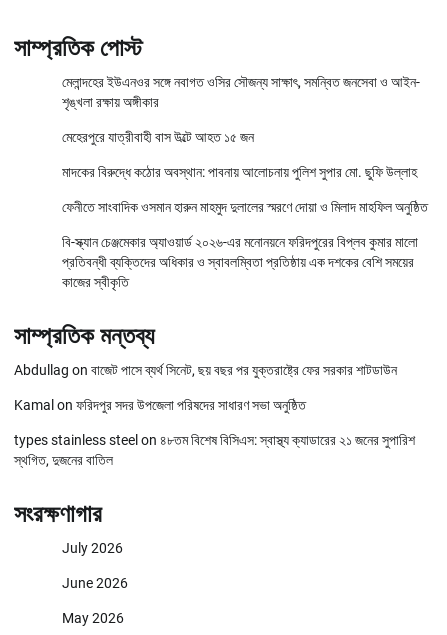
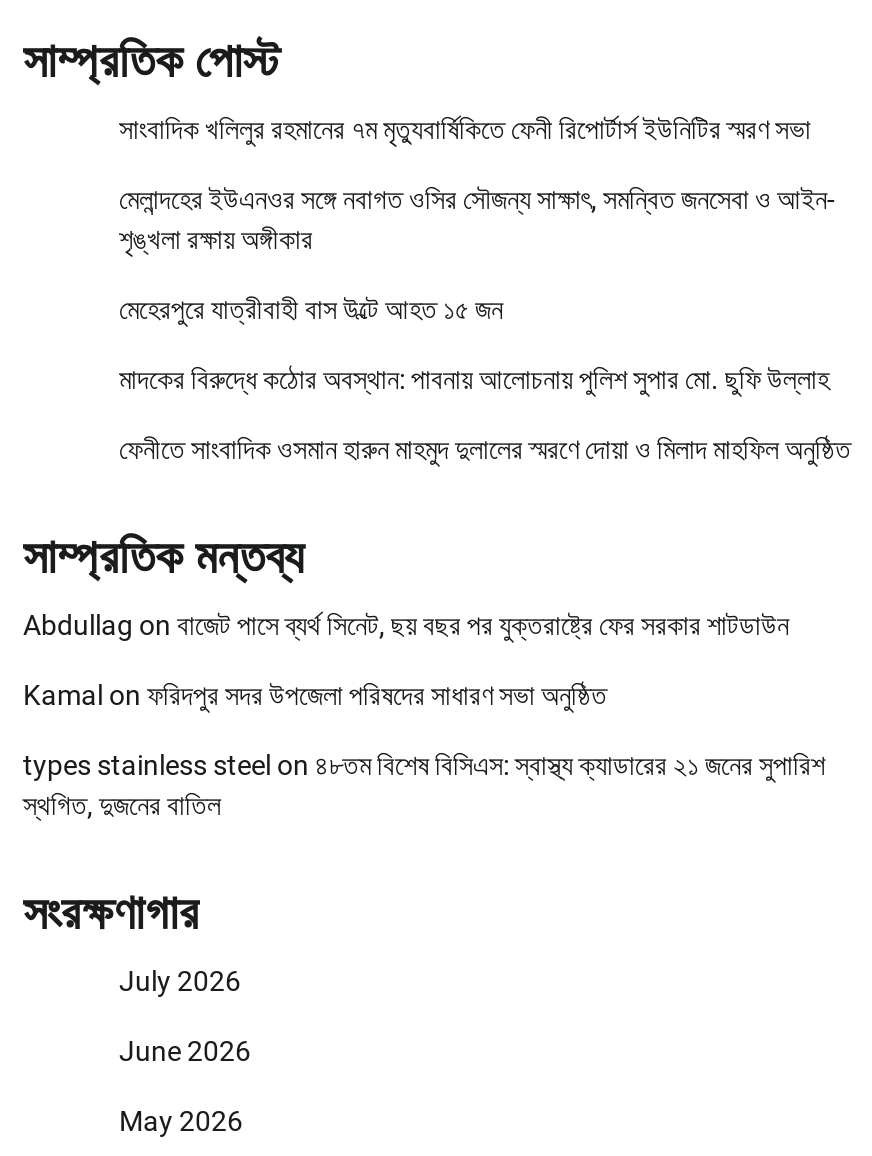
+ সাংবাদিক খলিলুর রহমানের ৭ম মৃত্যুবার্ষিকিতে ফেনী রিপোর্টার্স ইউনিটির স্মরণ সভা

moved down: মেলান্দহের ইউএনওর সঙ্গে নবাগত ওসির সৌজন্য সাক্ষাৎ, সমন্বিত জনসেবা ও আইন- | শৃঙ্খলা রক্ষায় অঙ্গীকার | মেহেরপুরে যাত্রীবাহী বাস উল্টে আহত ১৫ জন | মাদকের বিরুদ্ধে কঠোর অবস্থান: পাবনায় আলোচনায় পুলিশ সুপার মো. ছুফি উল্লাহ | ফেনীতে সাংবাদিক ওসমান হারুন মাহমুদ দুলালের স্মরণে দোয়া ও মিলাদ মাহফিল অনুষ্ঠিত

- বি-স্ক্যান চেঞ্জমেকার অ্যাওয়ার্ড ২০২৬-এর মনোনয়নে ফরিদপুরের বিপ্লব কুমার মালো
- প্রতিবন্ধী ব্যক্তিদের অধিকার ও স্বাবলম্বিতা প্রতিষ্ঠায় এক দশকের বেশি সময়ের
- কাজের স্বীকৃতি
